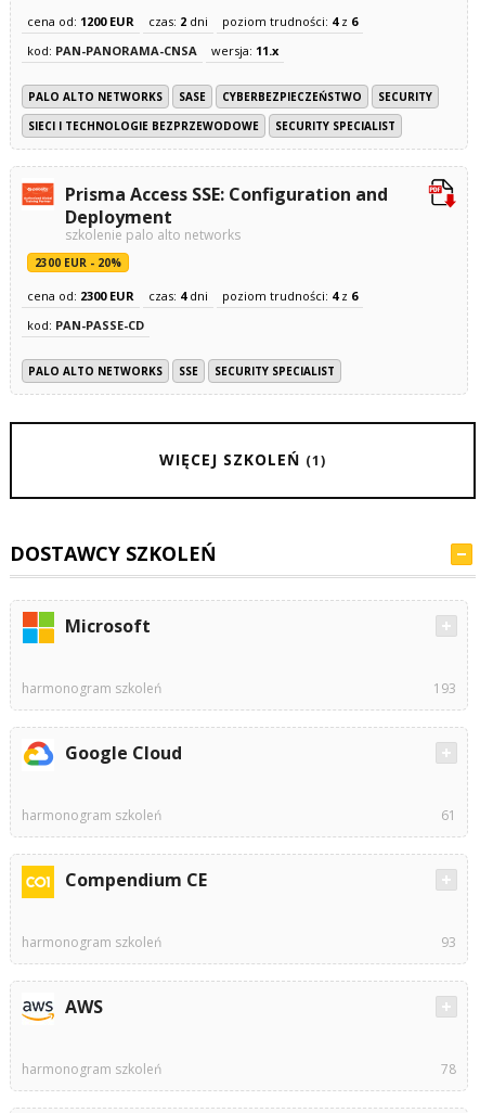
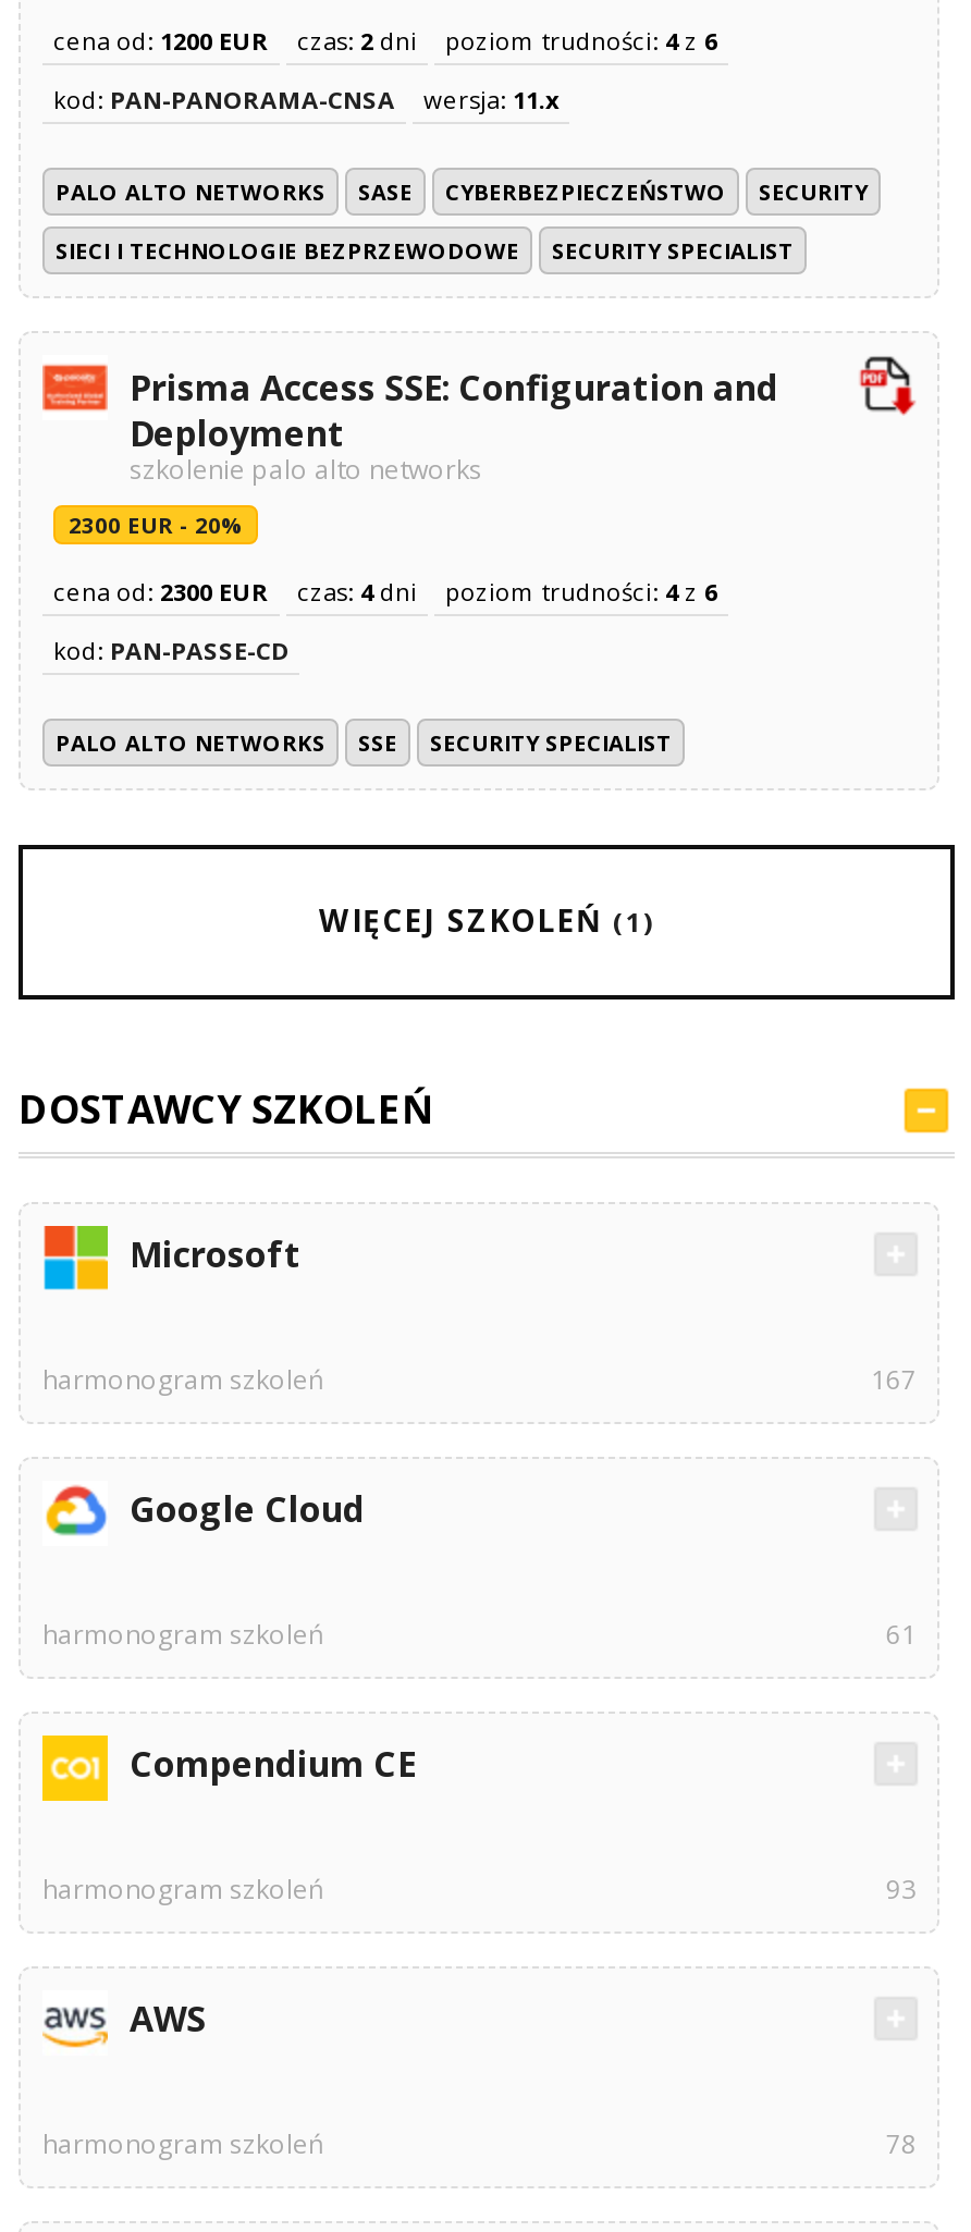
- 193
+ 167
